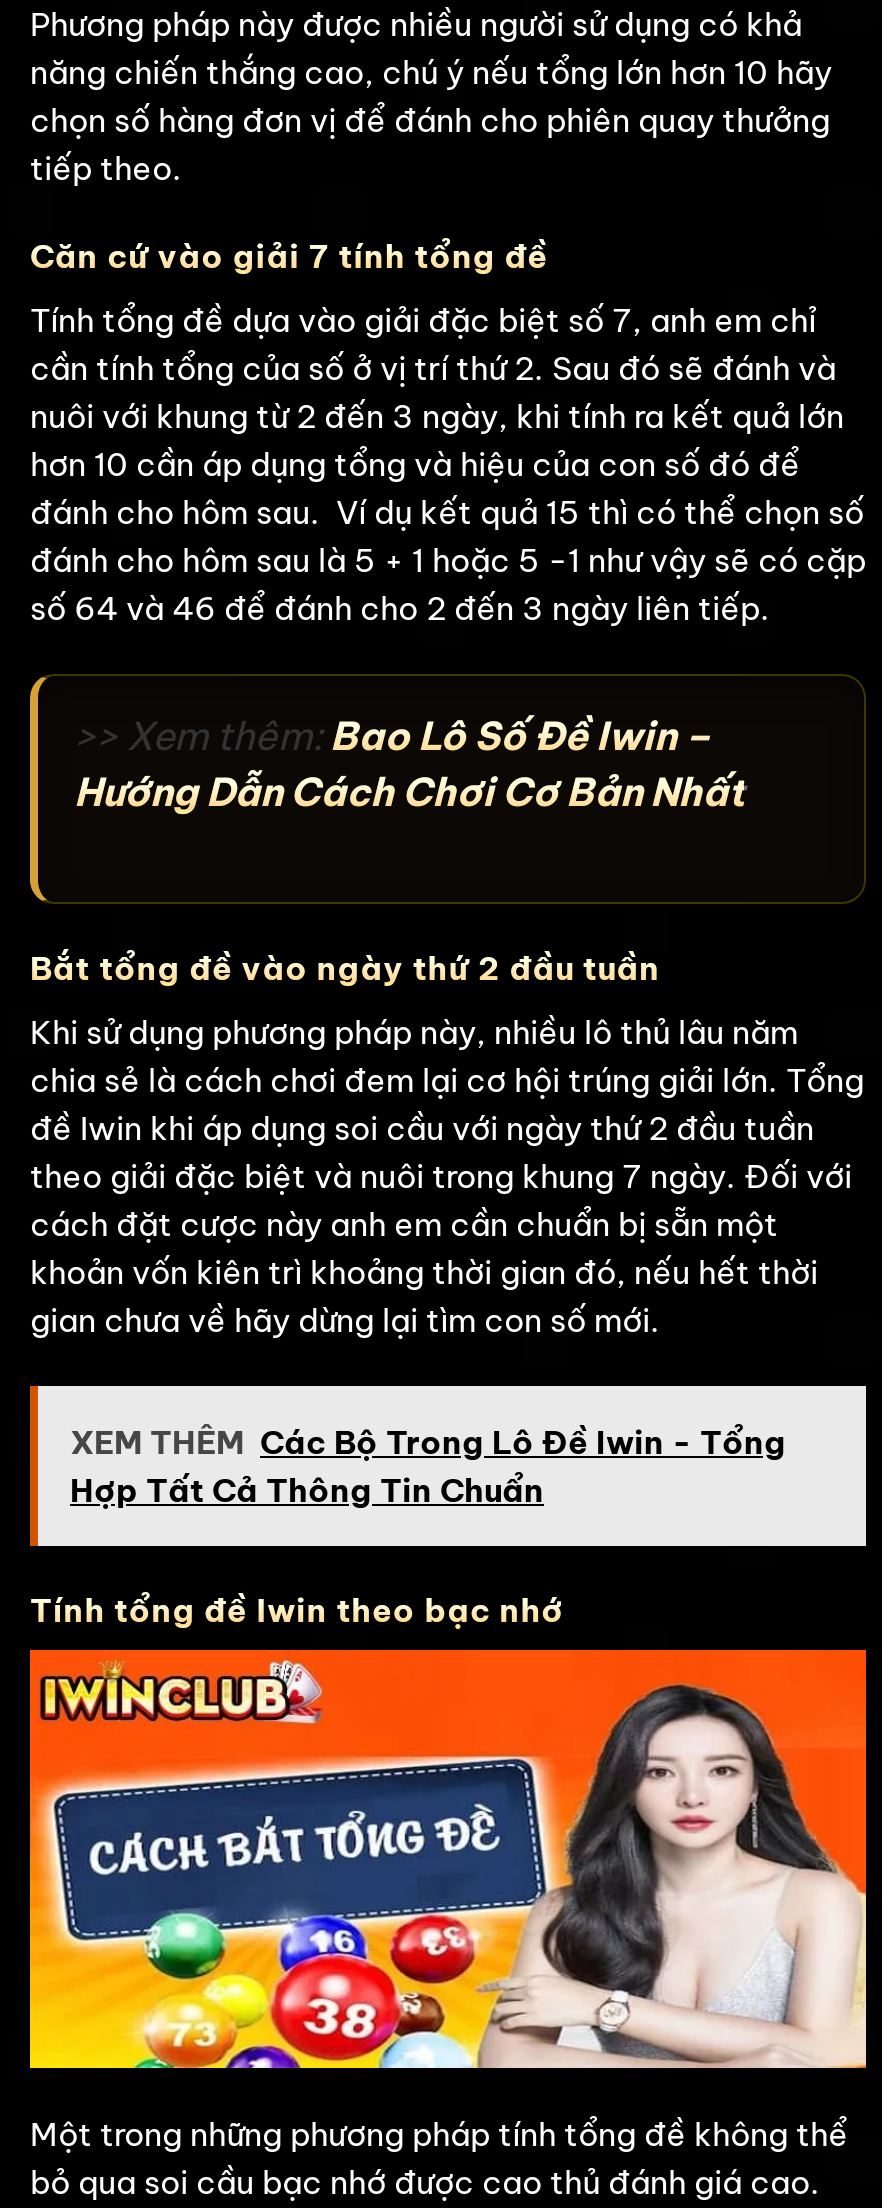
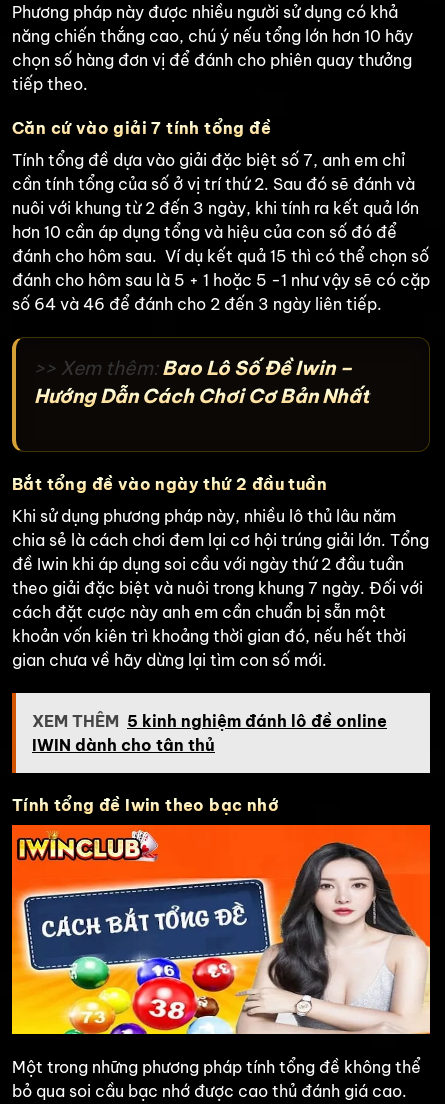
- XEM THÊM Các Bộ Trong Lô Đề Iwin - Tổng
- Hợp Tất Cả Thông Tin Chuẩn
+ XEM THÊM 5 kinh nghiệm đánh lô đề online
+ IWIN dành cho tân thủ
